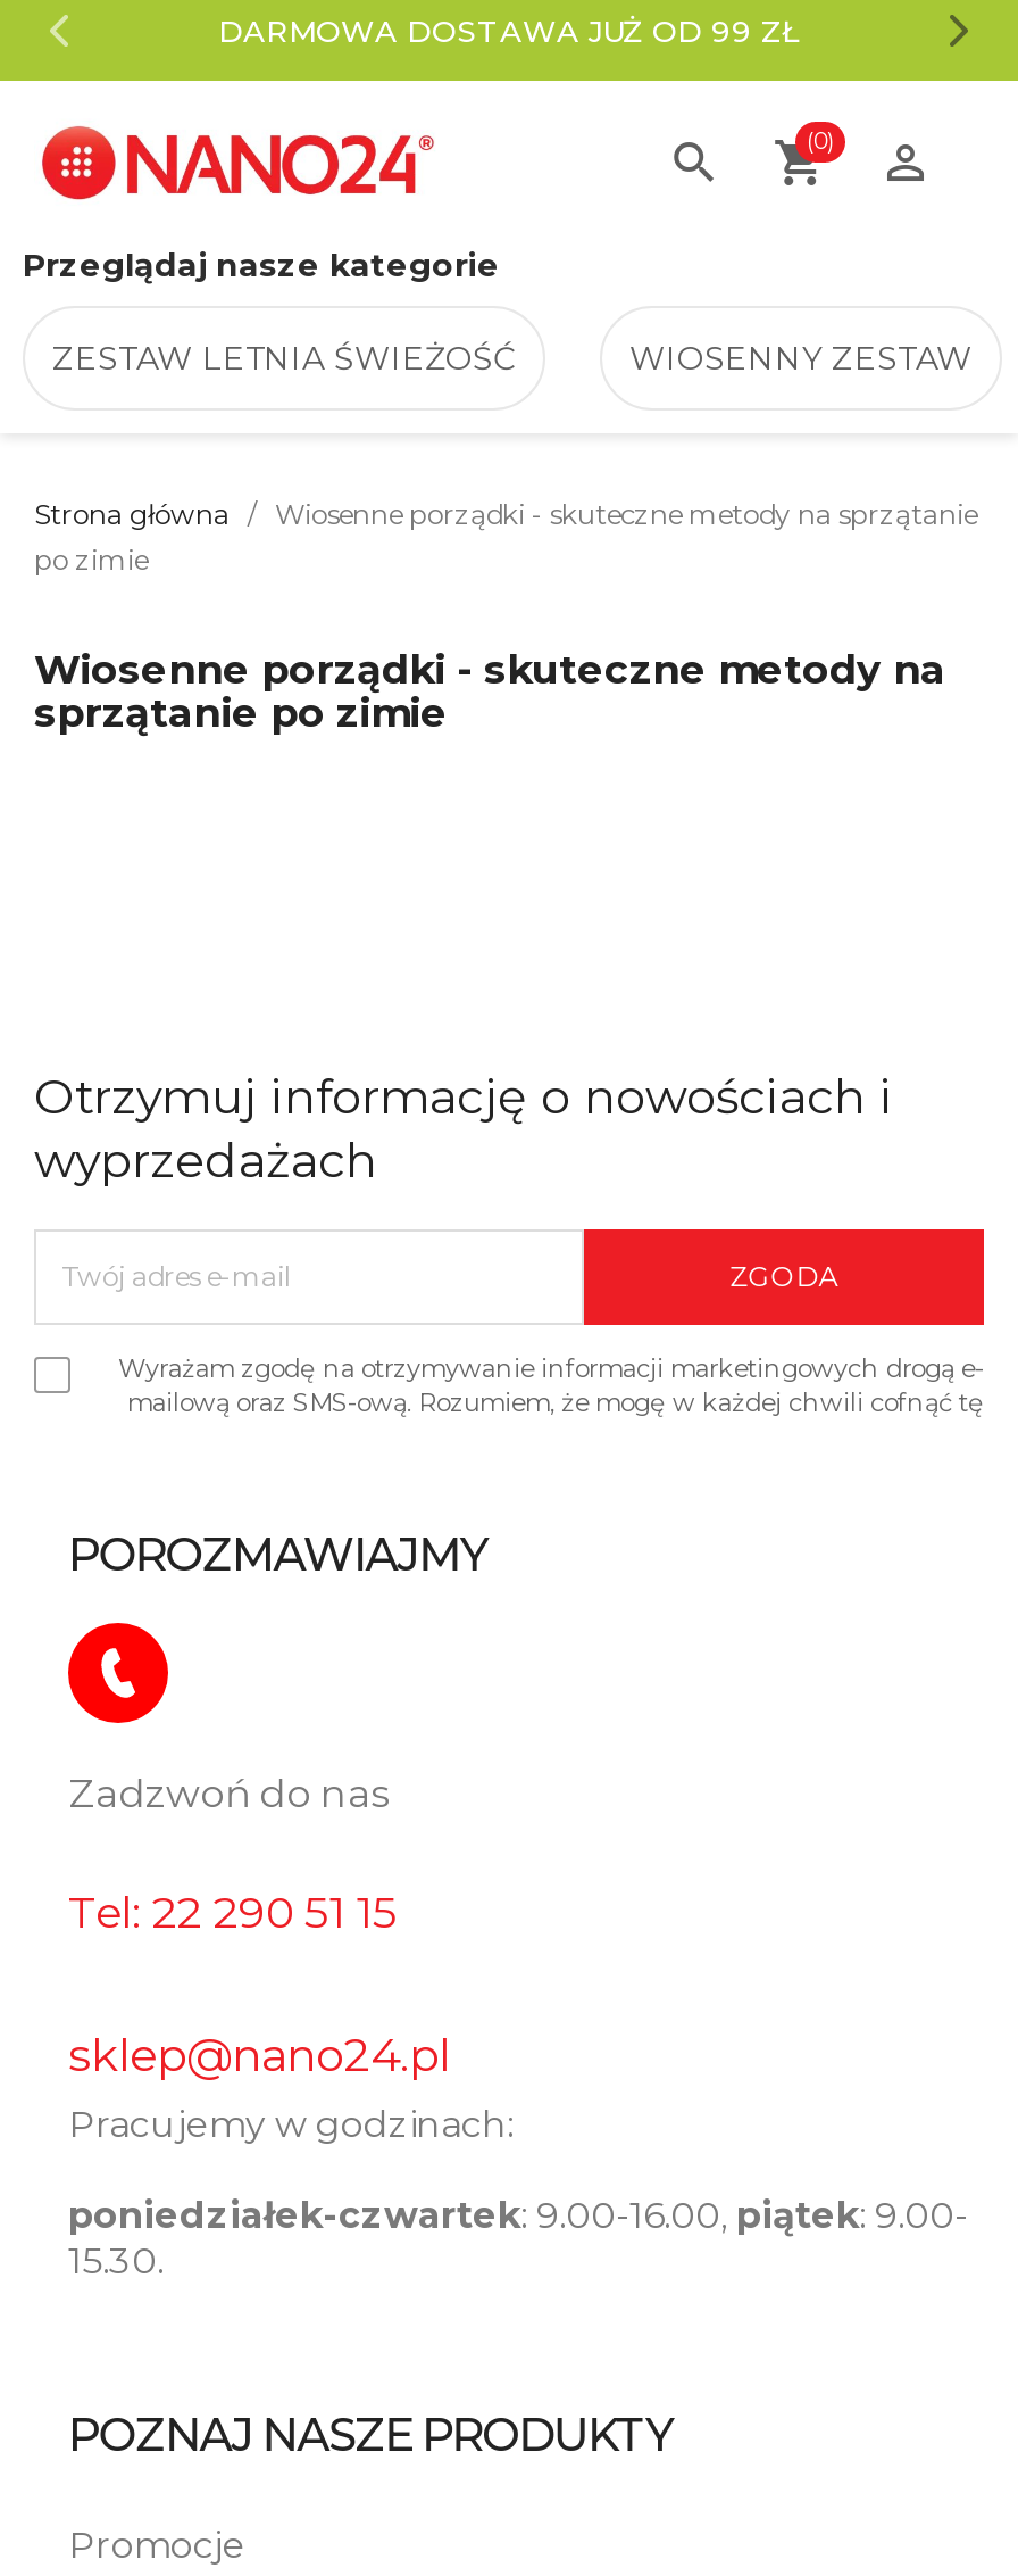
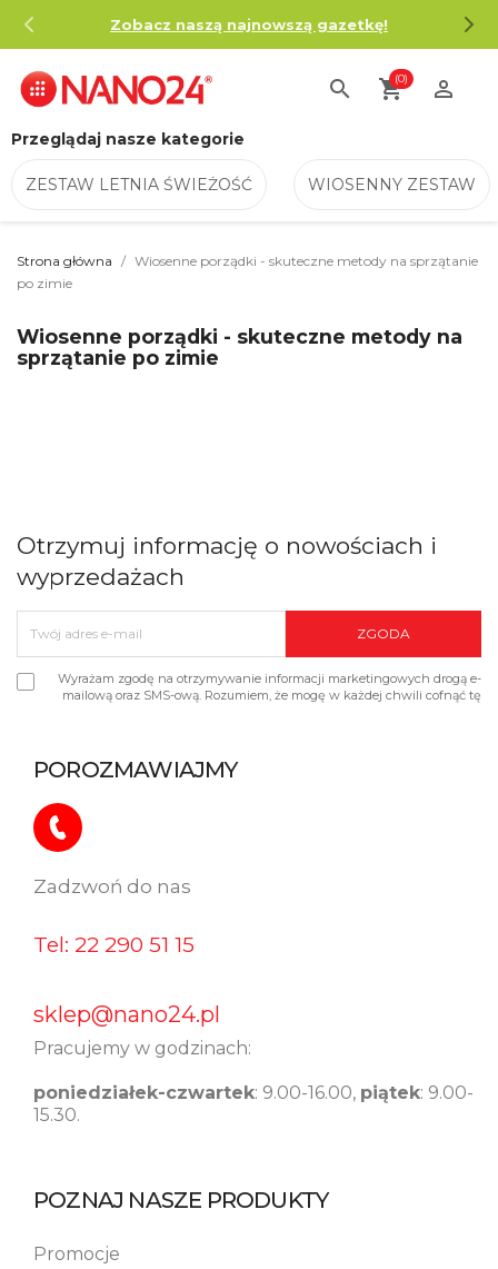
- DARMOWA DOSTAWA JUŻ OD 99 ZŁ
+ Zobacz naszą najnowszą gazetkę!
